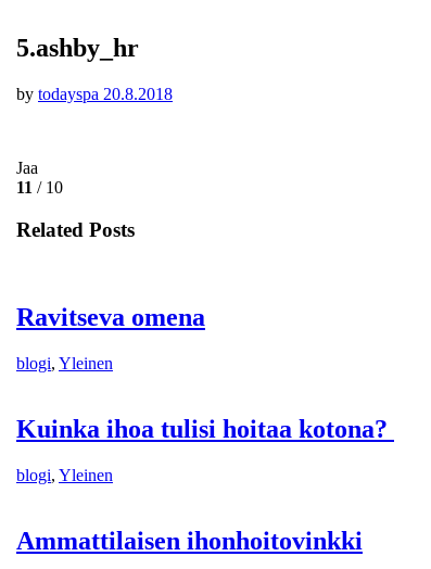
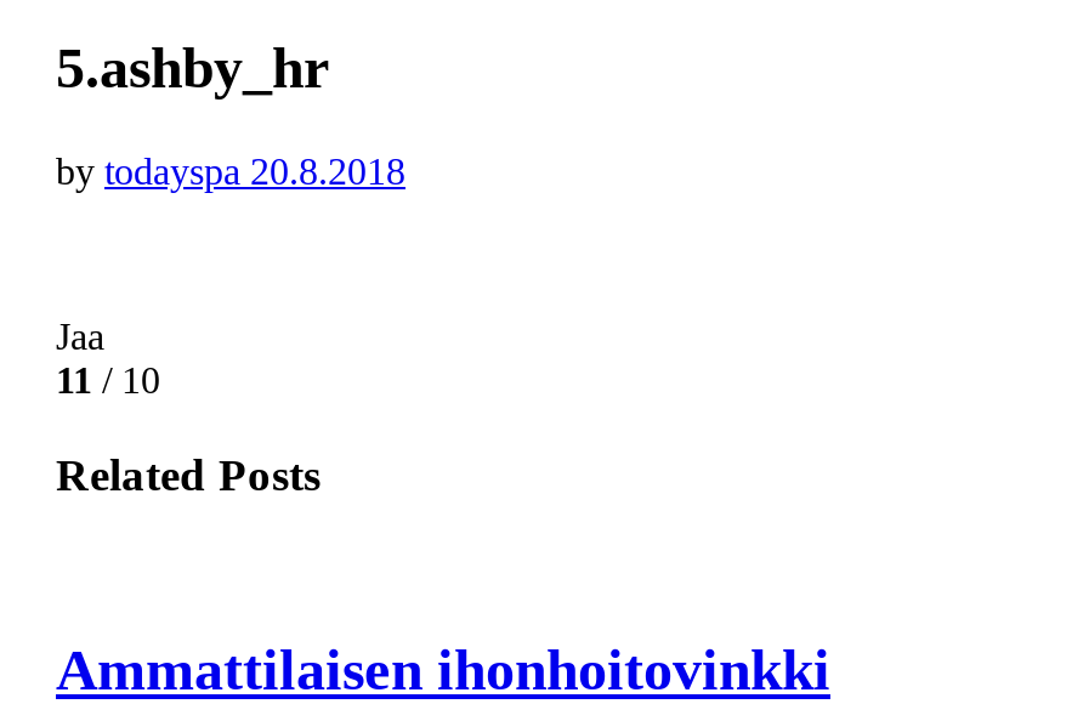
- Ravitseva omena
- blogi, Yleinen
- Kuinka ihoa tulisi hoitaa kotona?
- blogi, Yleinen
